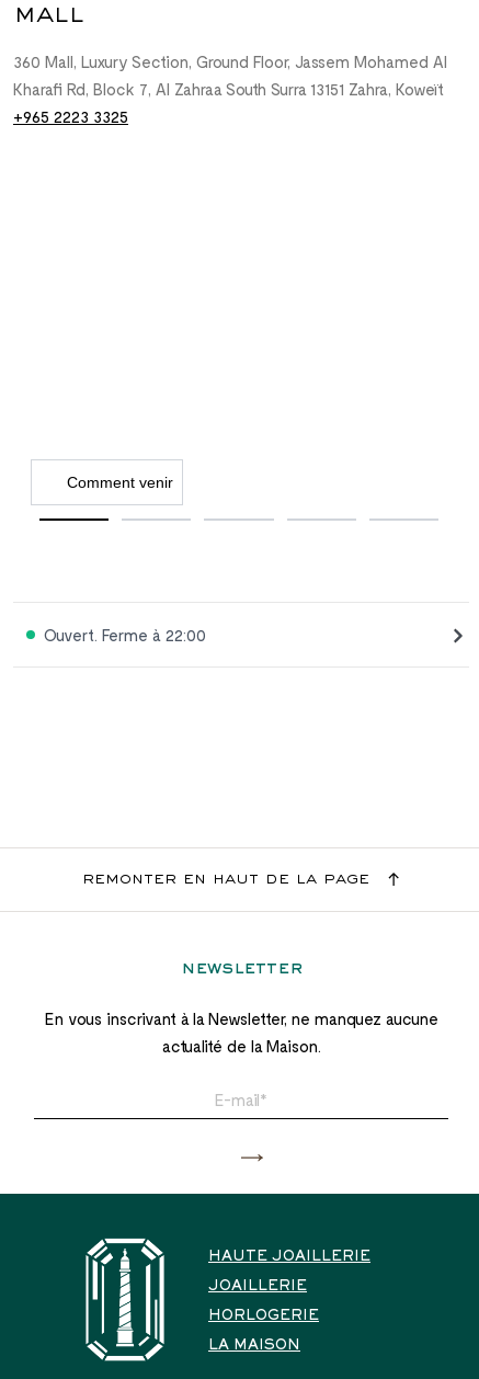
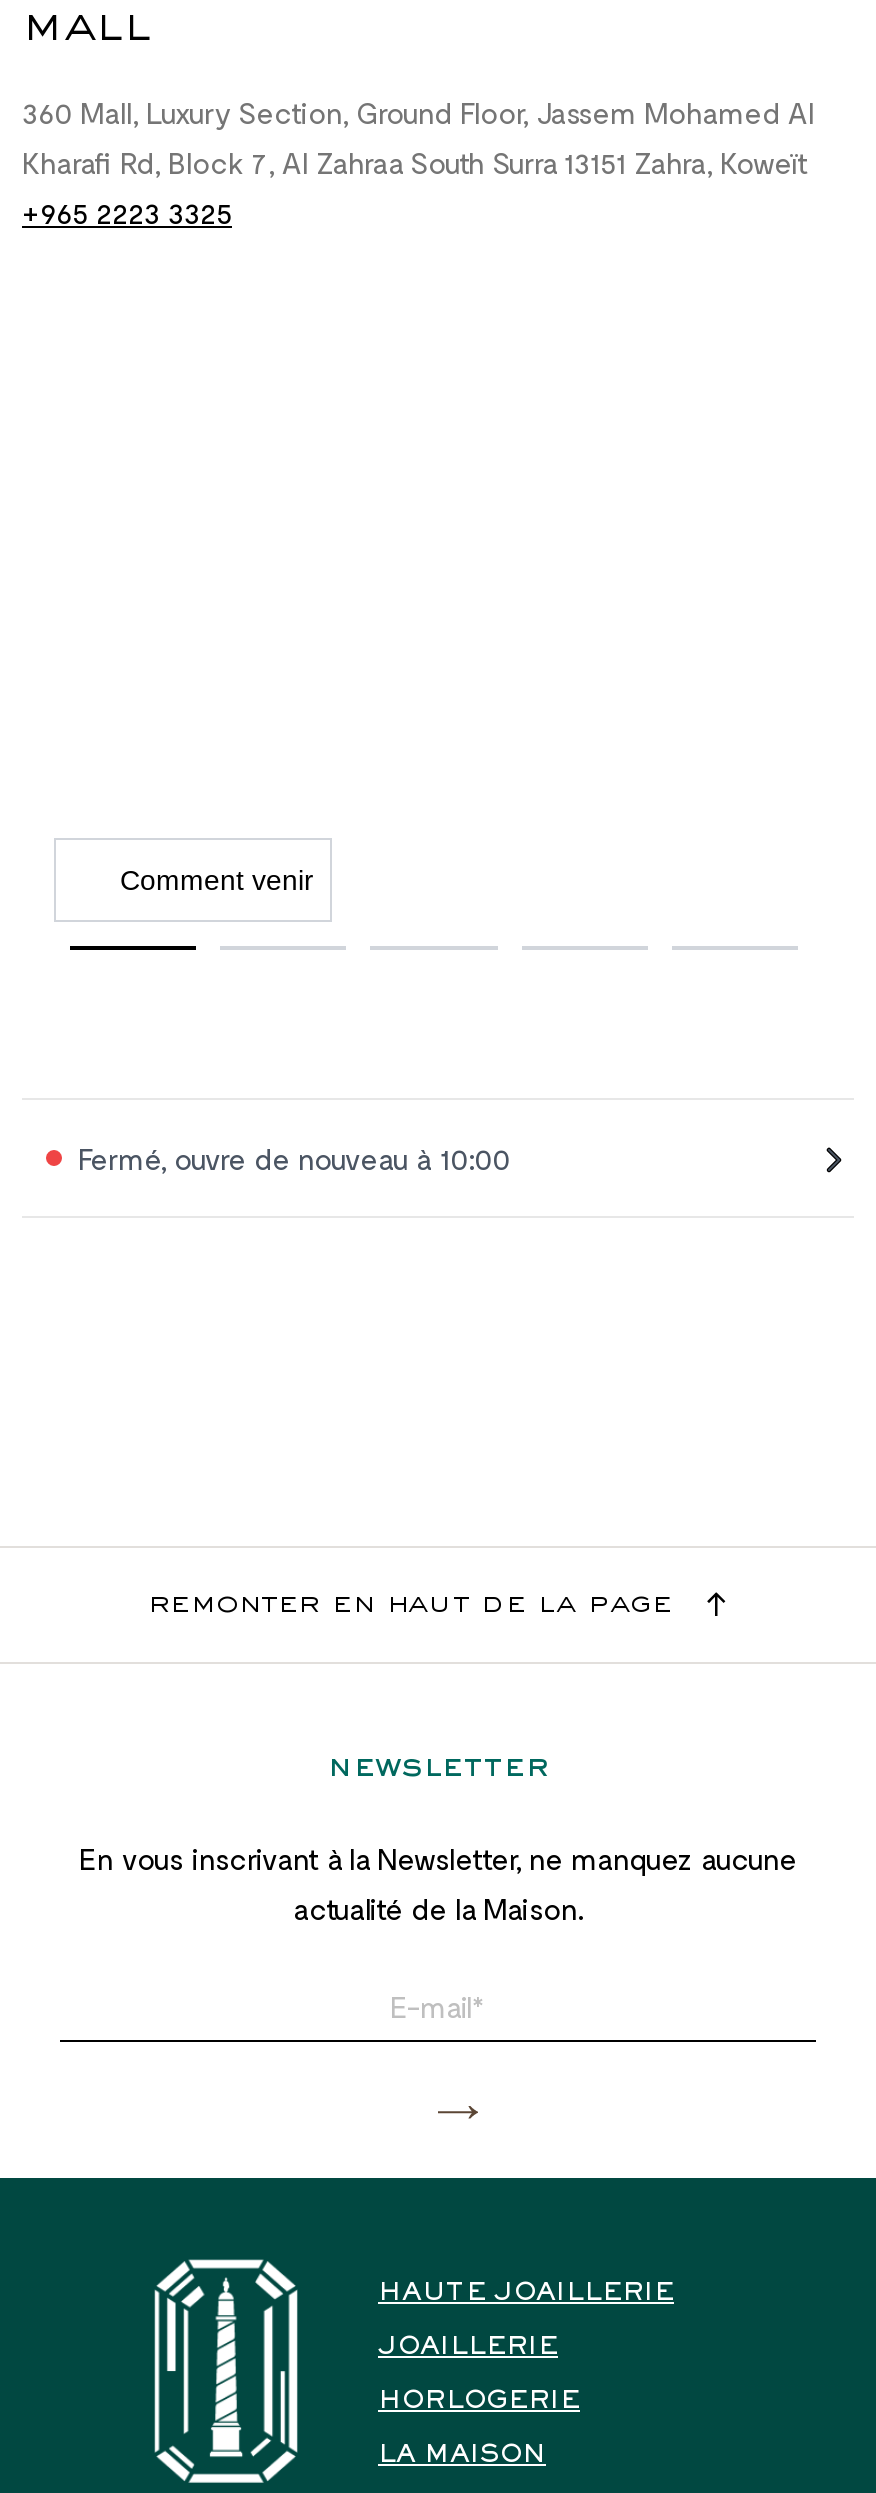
- Ouvert. Ferme à 22:00
+ Fermé, ouvre de nouveau à 10:00
